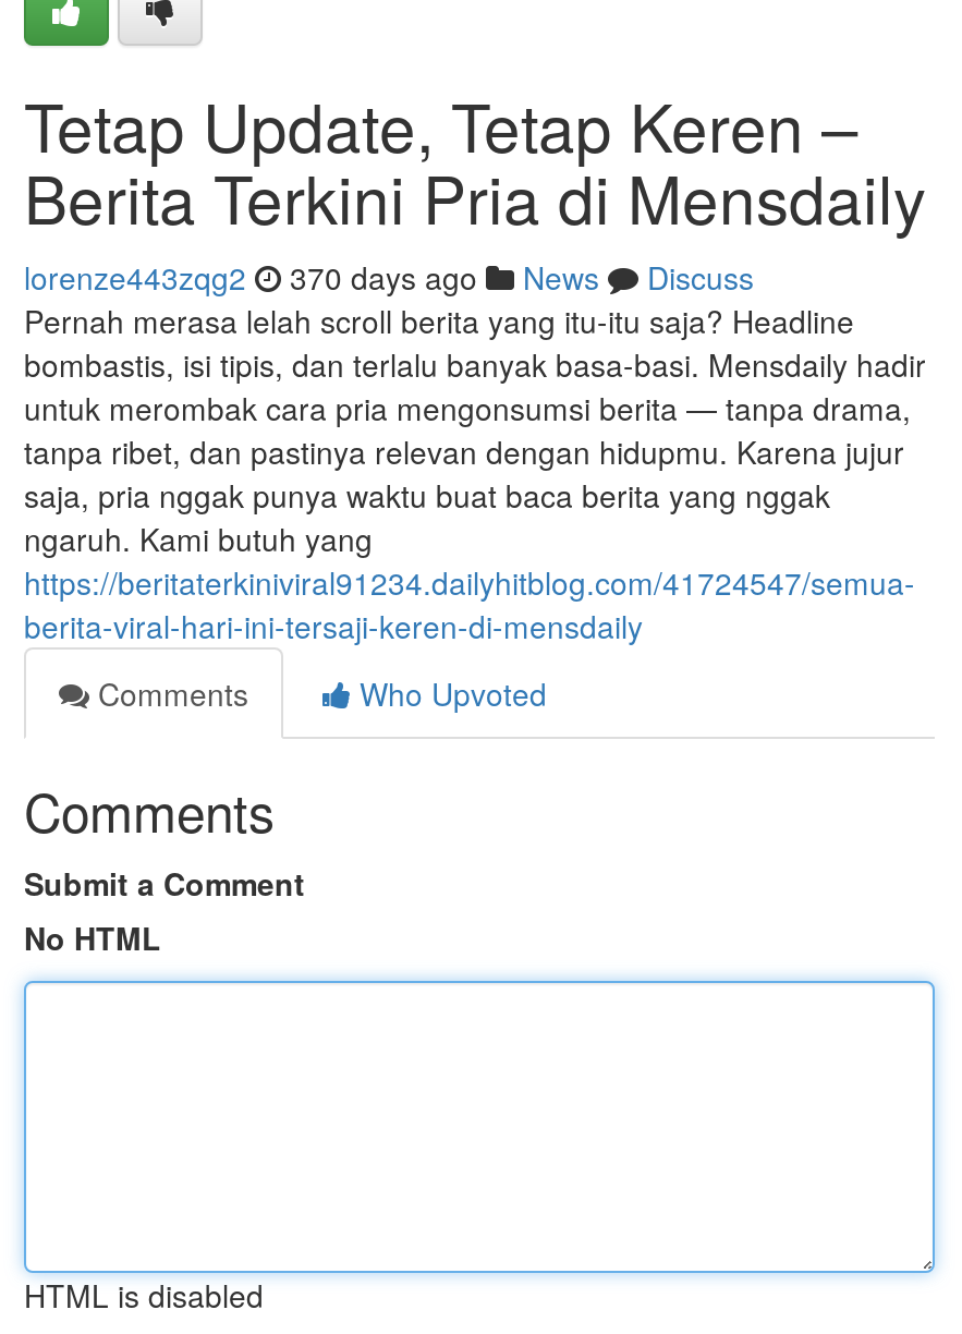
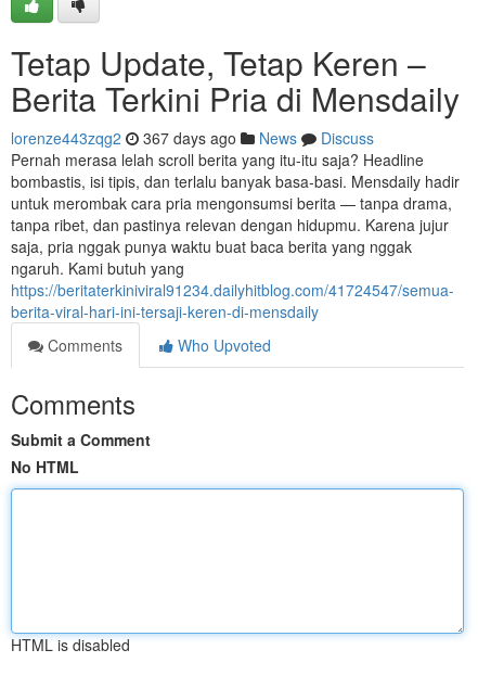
- lorenze443zqg2 370 days ago News Discuss
+ lorenze443zqg2 367 days ago News Discuss
